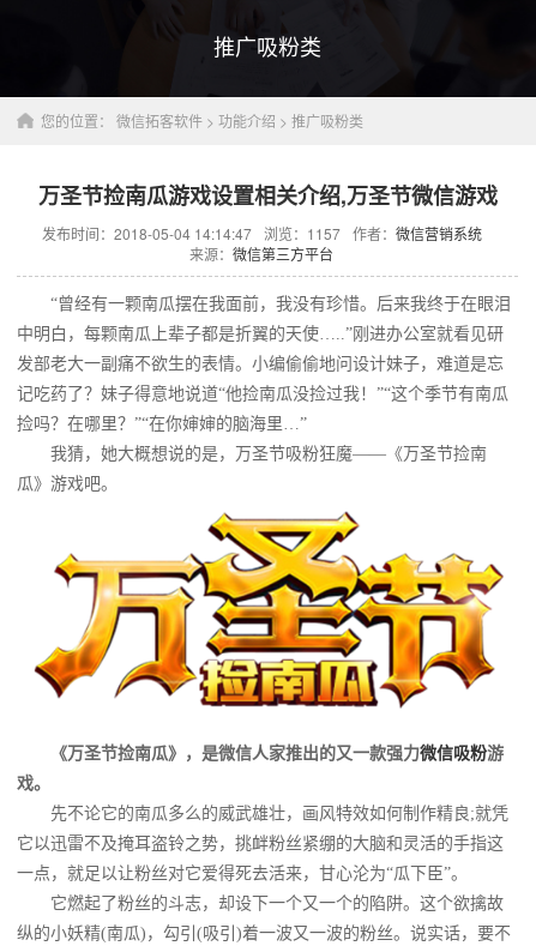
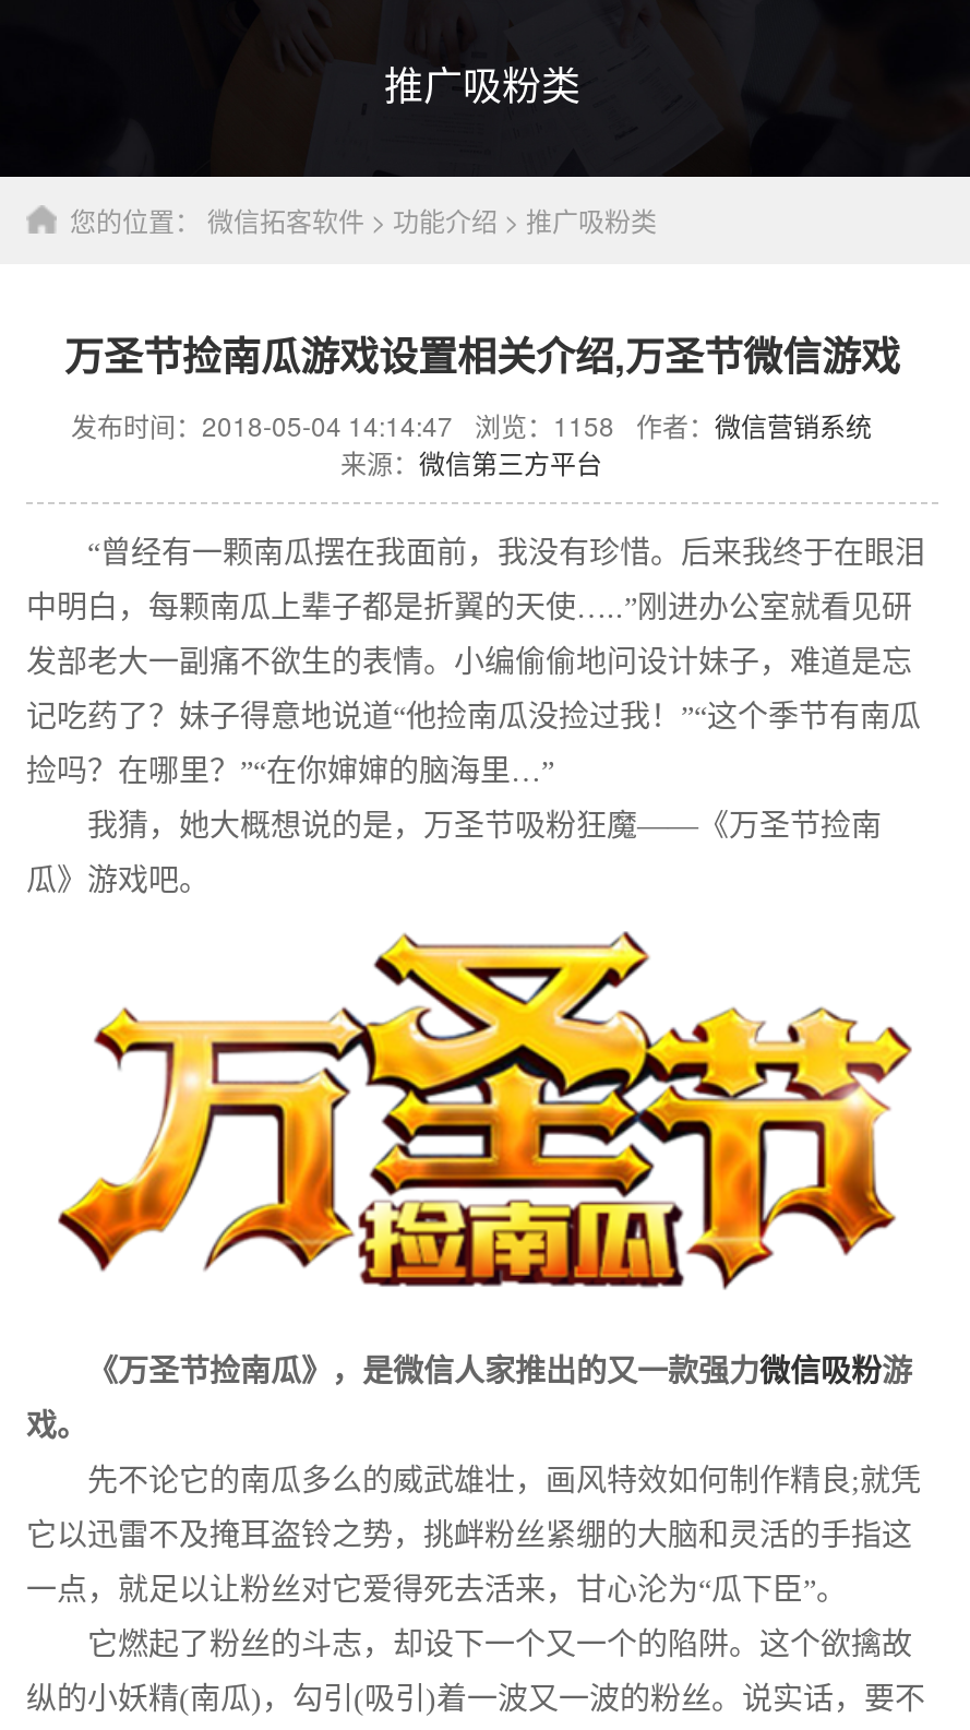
- 发布时间：2018-05-04 14:14:47 浏览：1157 作者：微信营销系统
+ 发布时间：2018-05-04 14:14:47 浏览：1158 作者：微信营销系统
